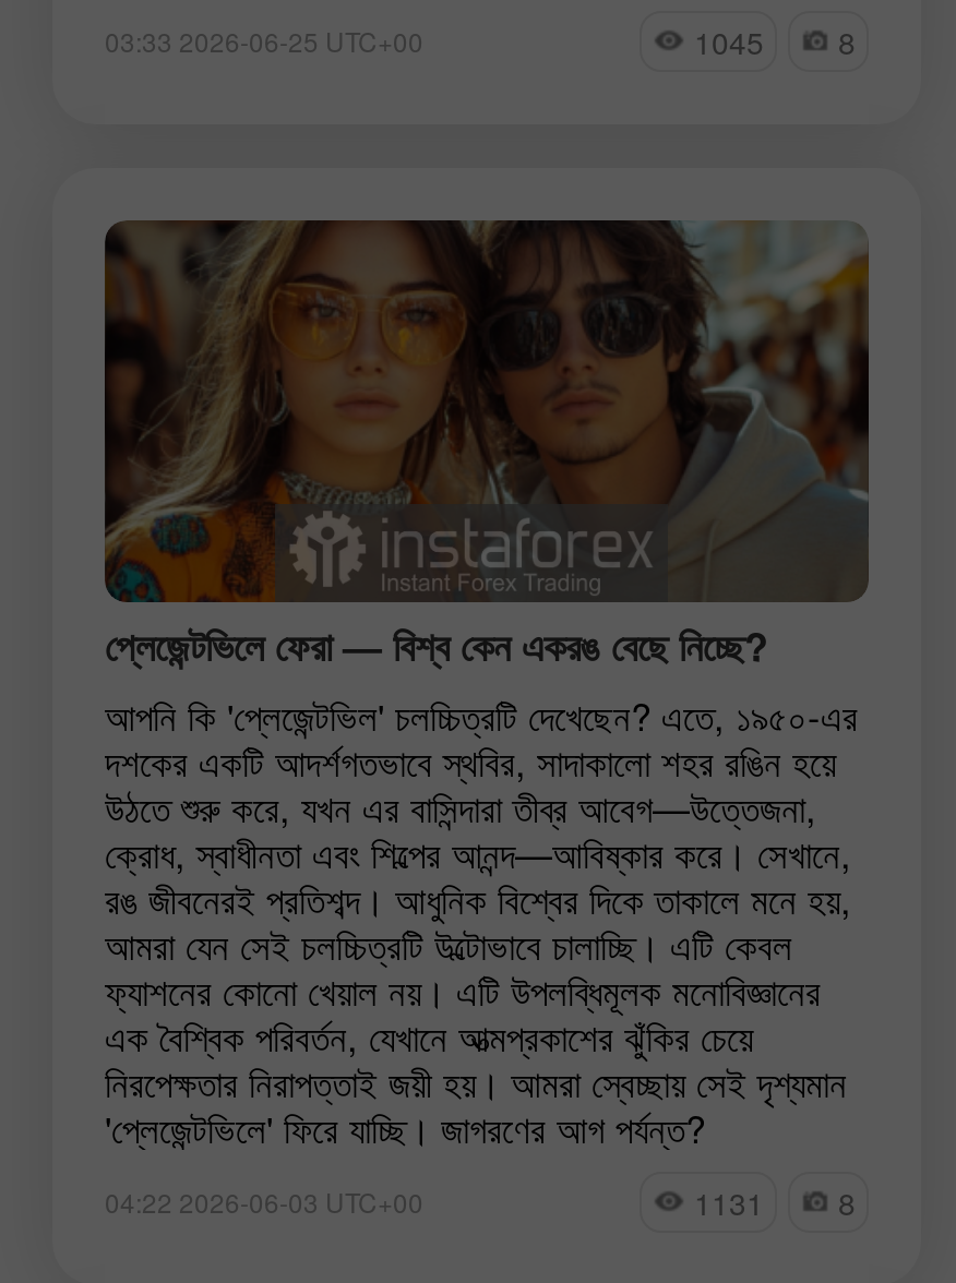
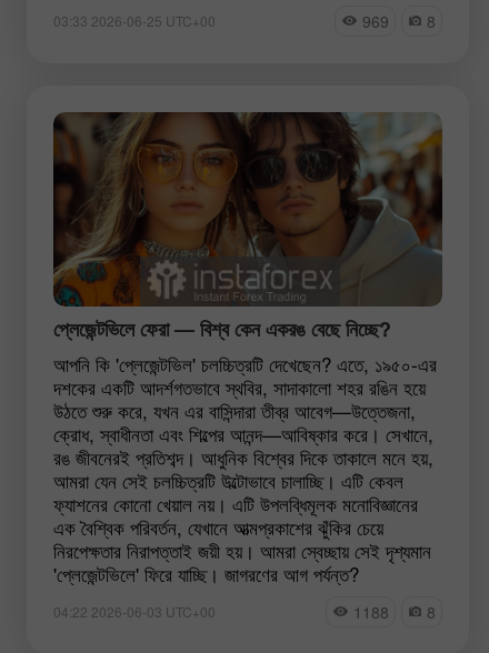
- 1045 8
+ 969 8

- 1131 8
+ 1188 8
